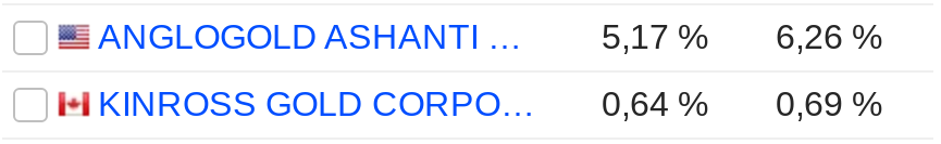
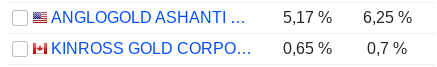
- 5,17 % 6,26 %
+ 5,17 % 6,25 %

- 0,64 %
+ 0,65 %

- 0,69 %
+ 0,7 %
